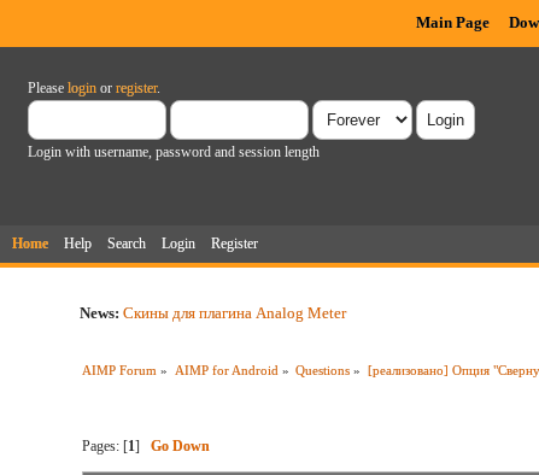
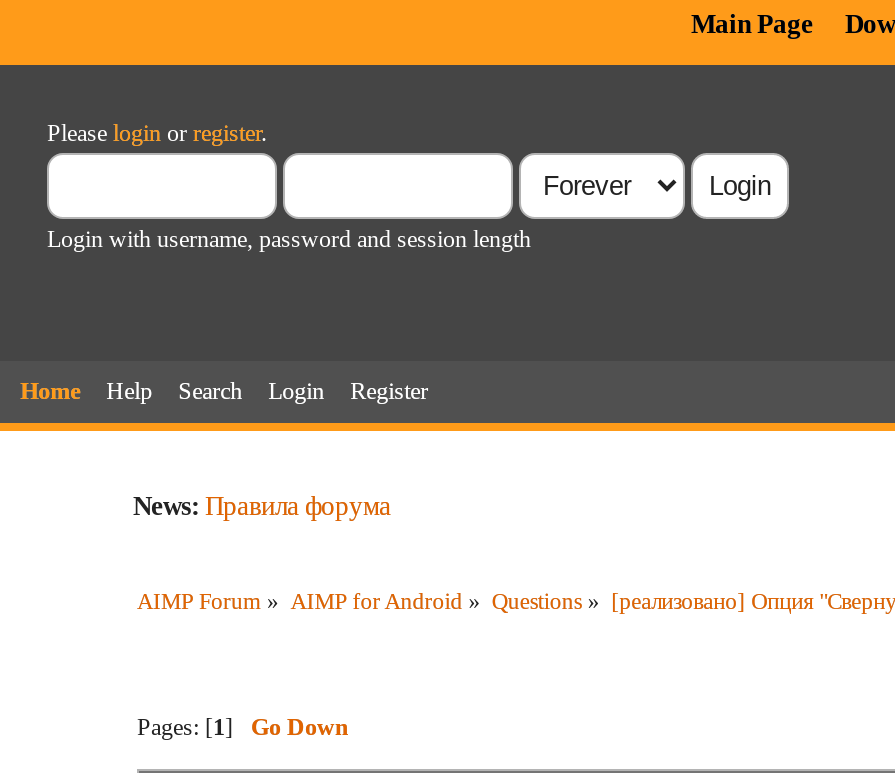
- News: Скины для плагина Analog Meter
+ News: Правила форума
